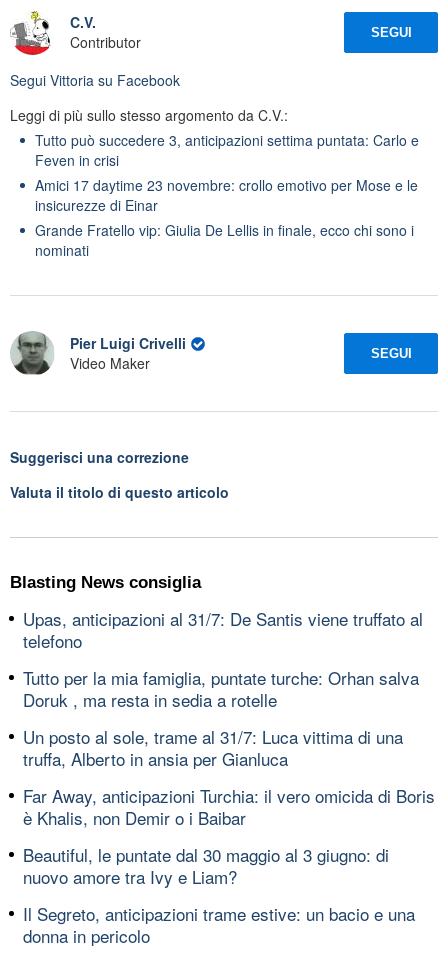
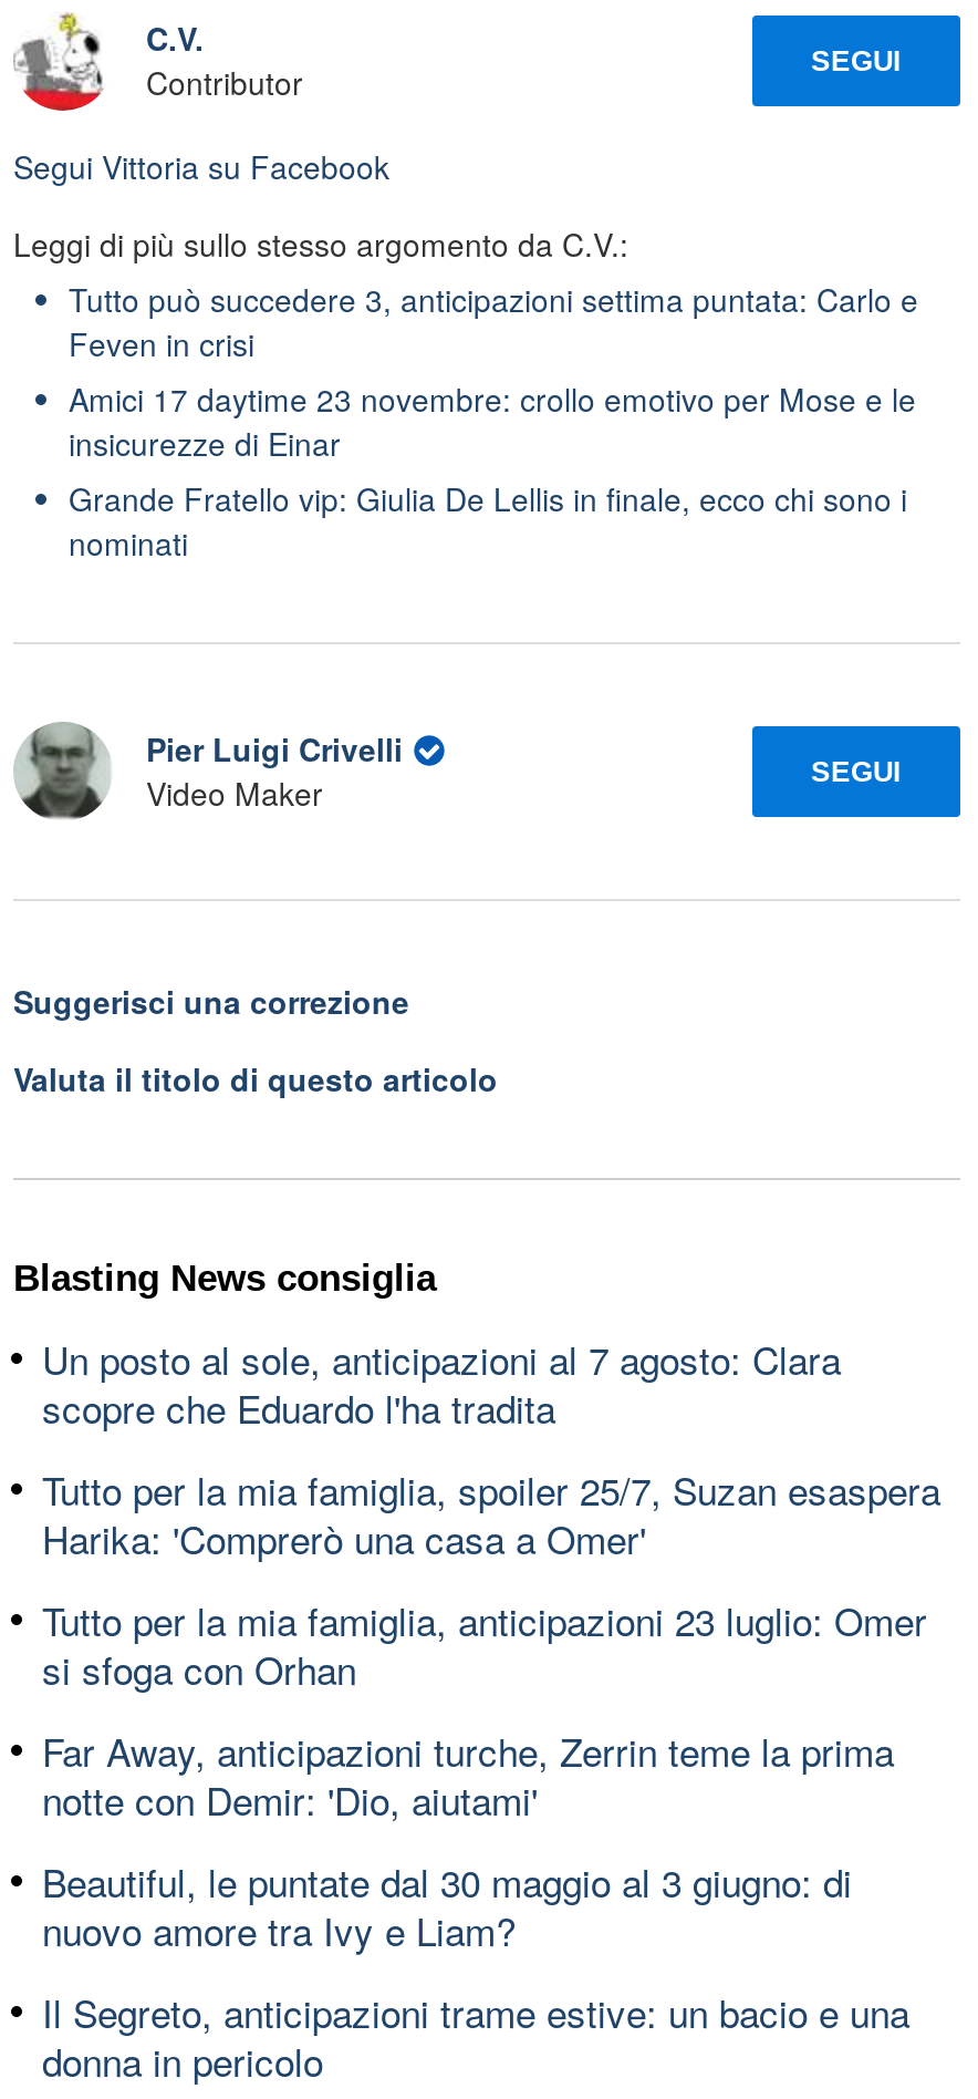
- Upas, anticipazioni al 31/7: De Santis viene truffato al
- telefono
+ Un posto al sole, anticipazioni al 7 agosto: Clara
+ scopre che Eduardo l'ha tradita

- Tutto per la mia famiglia, puntate turche: Orhan salva
- Doruk , ma resta in sedia a rotelle
+ Tutto per la mia famiglia, spoiler 25/7, Suzan esaspera
+ Harika: 'Comprerò una casa a Omer'

- Un posto al sole, trame al 31/7: Luca vittima di una
- truffa, Alberto in ansia per Gianluca
+ Tutto per la mia famiglia, anticipazioni 23 luglio: Omer
+ si sfoga con Orhan

- Far Away, anticipazioni Turchia: il vero omicida di Boris
- è Khalis, non Demir o i Baibar
+ Far Away, anticipazioni turche, Zerrin teme la prima
+ notte con Demir: 'Dio, aiutami'
